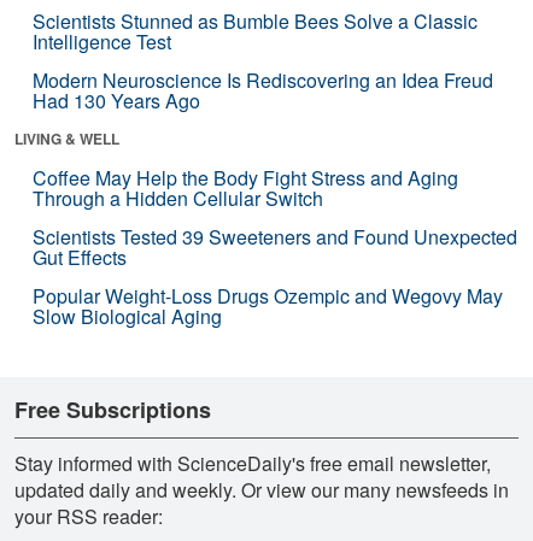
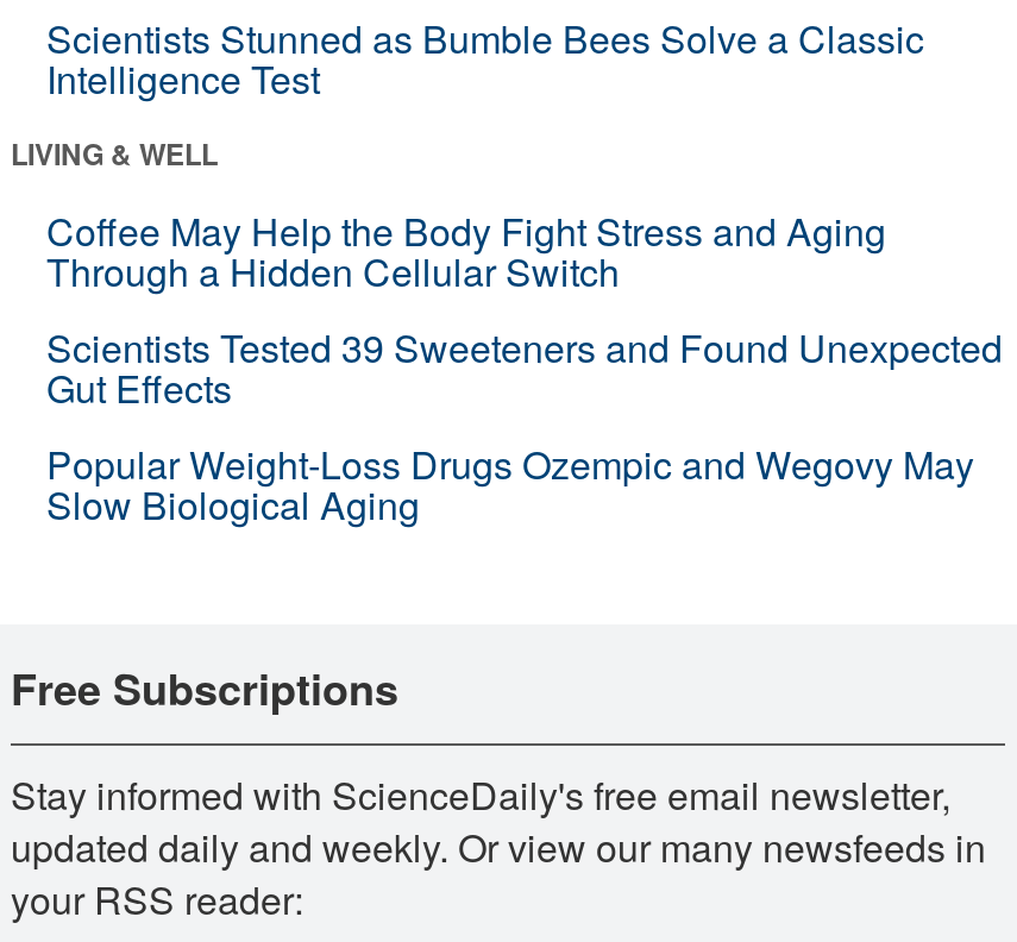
- Modern Neuroscience Is Rediscovering an Idea Freud
- Had 130 Years Ago
